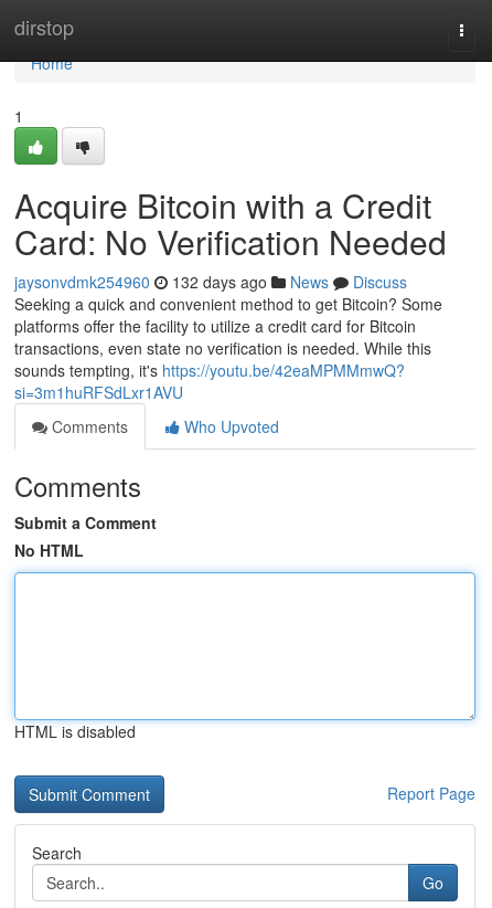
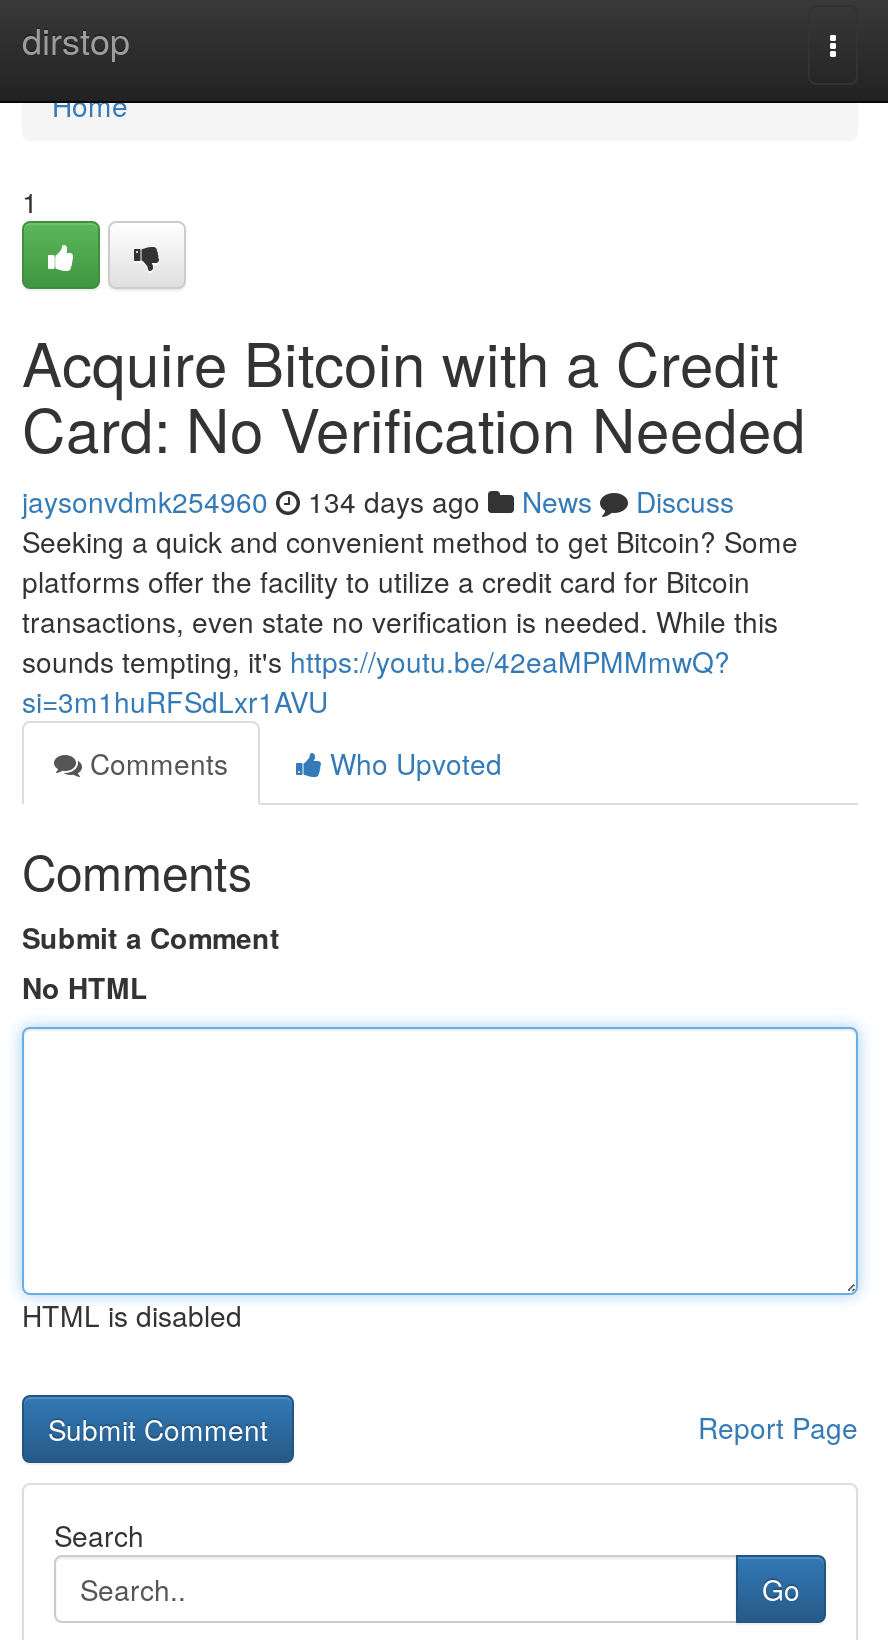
- jaysonvdmk254960 132 days ago News Discuss
+ jaysonvdmk254960 134 days ago News Discuss
